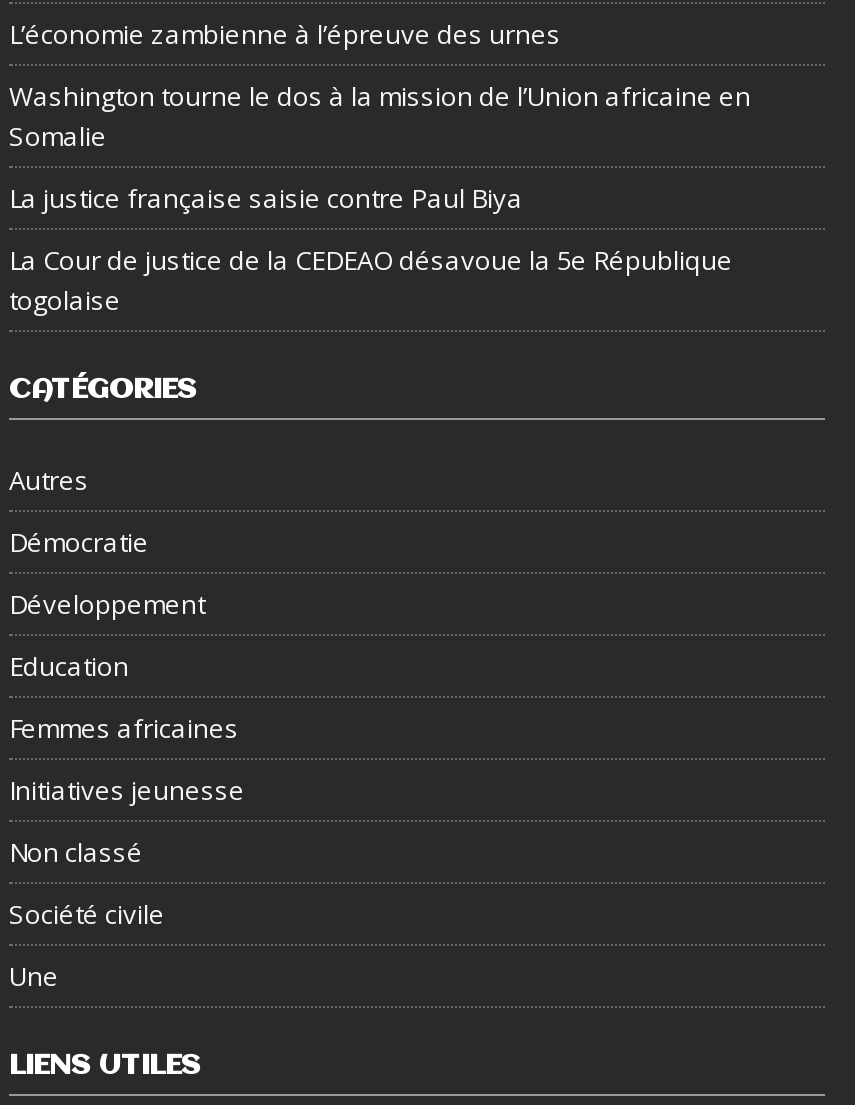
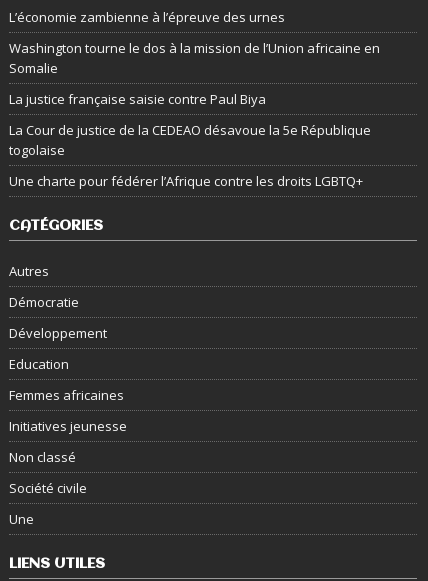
+ Une charte pour fédérer l’Afrique contre les droits LGBTQ+
